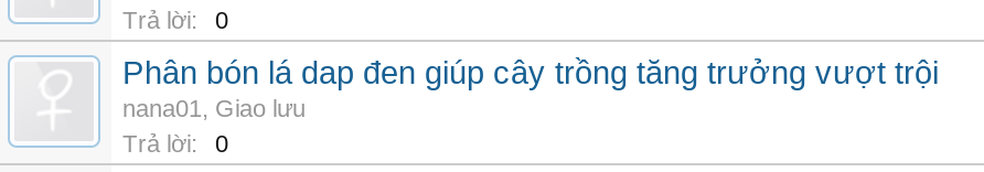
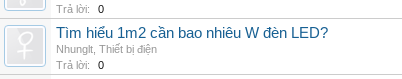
- Phân bón lá dap đen giúp cây trồng tăng trưởng vượt trội
- nana01, Giao lưu
+ Tìm hiểu 1m2 cần bao nhiêu W đèn LED?
+ Nhunglt, Thiết bị điện
